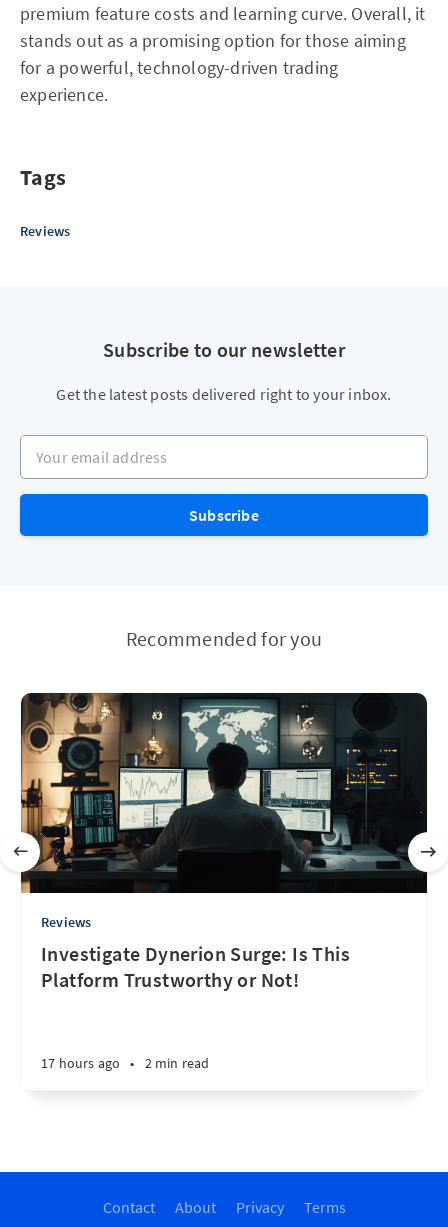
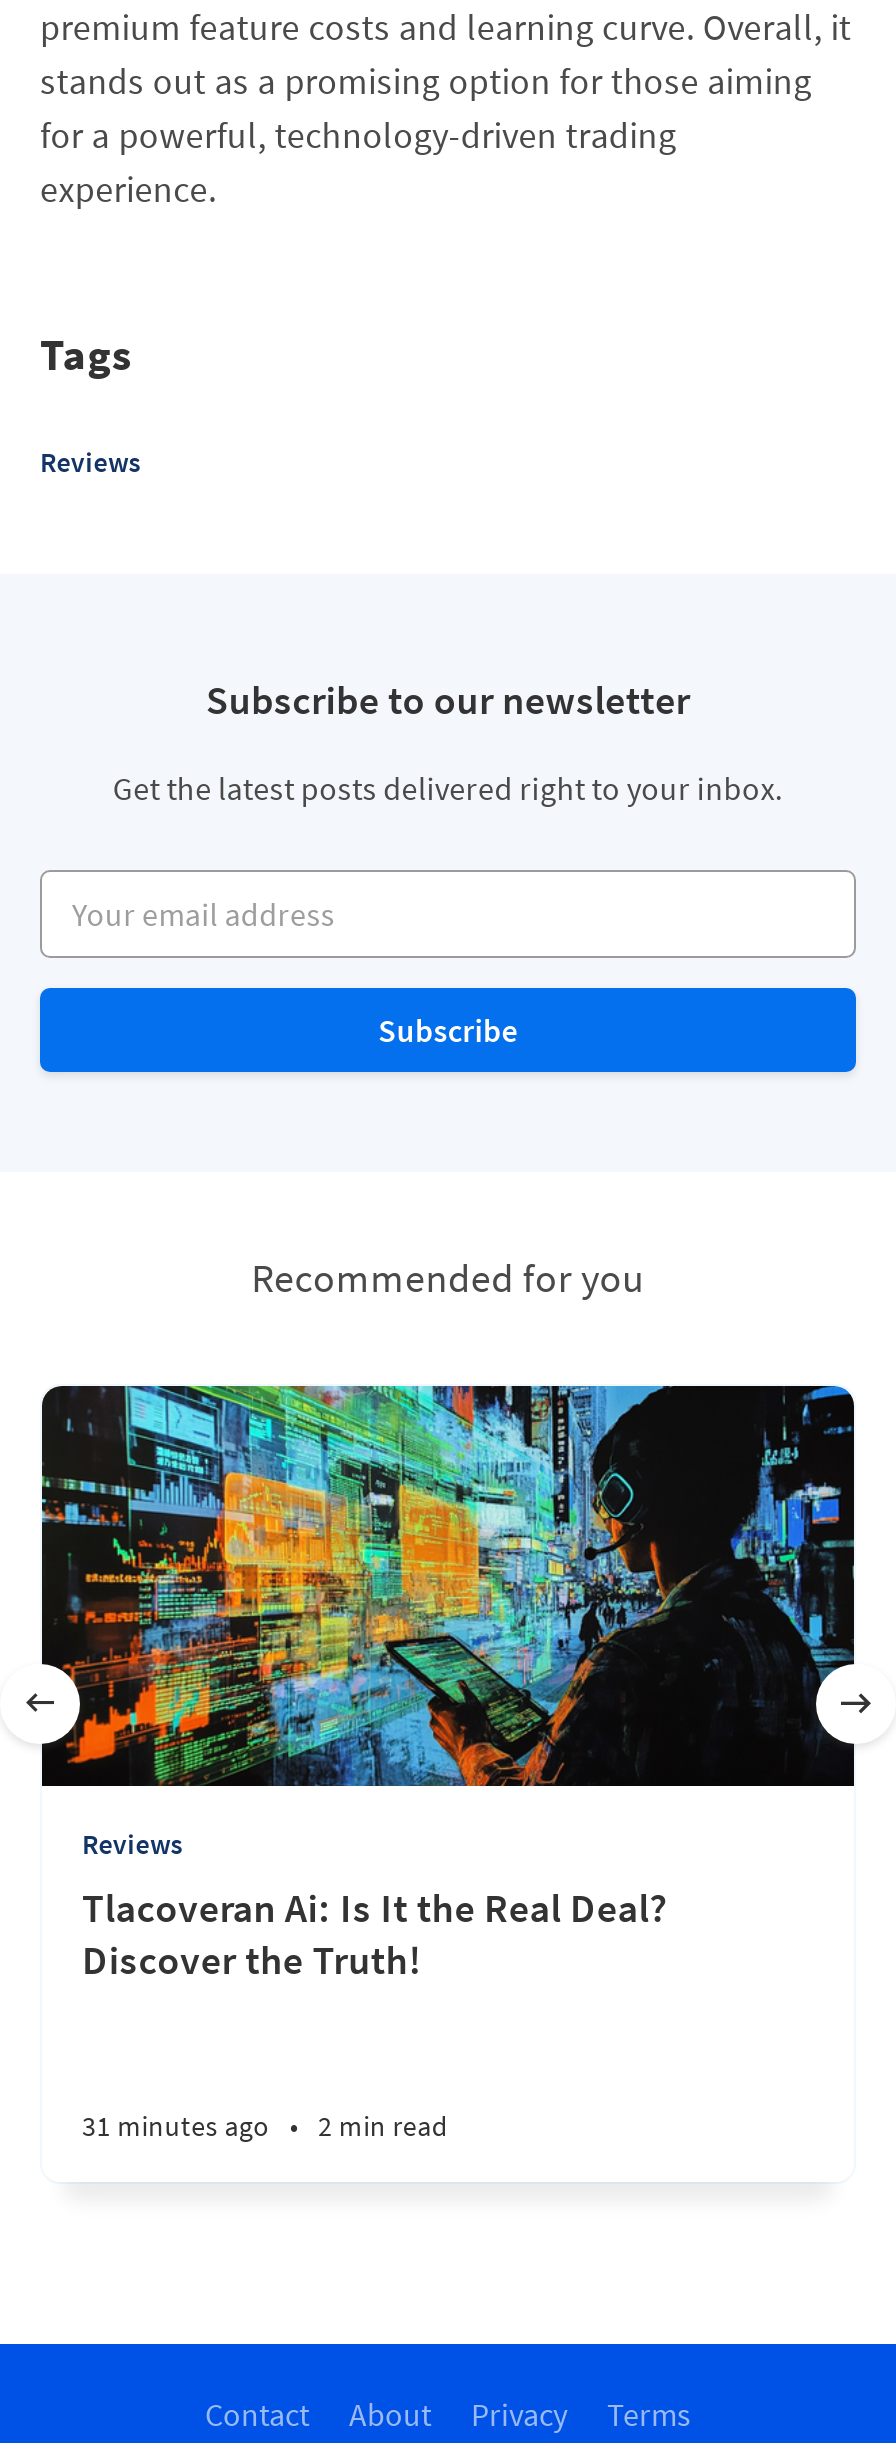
- [image]
+ [image]

- Investigate Dynerion Surge: Is This
- Platform Trustworthy or Not!
+ Tlacoveran Ai: Is It the Real Deal?
+ Discover the Truth!

- 17 hours ago • 2 min read
+ 31 minutes ago • 2 min read
